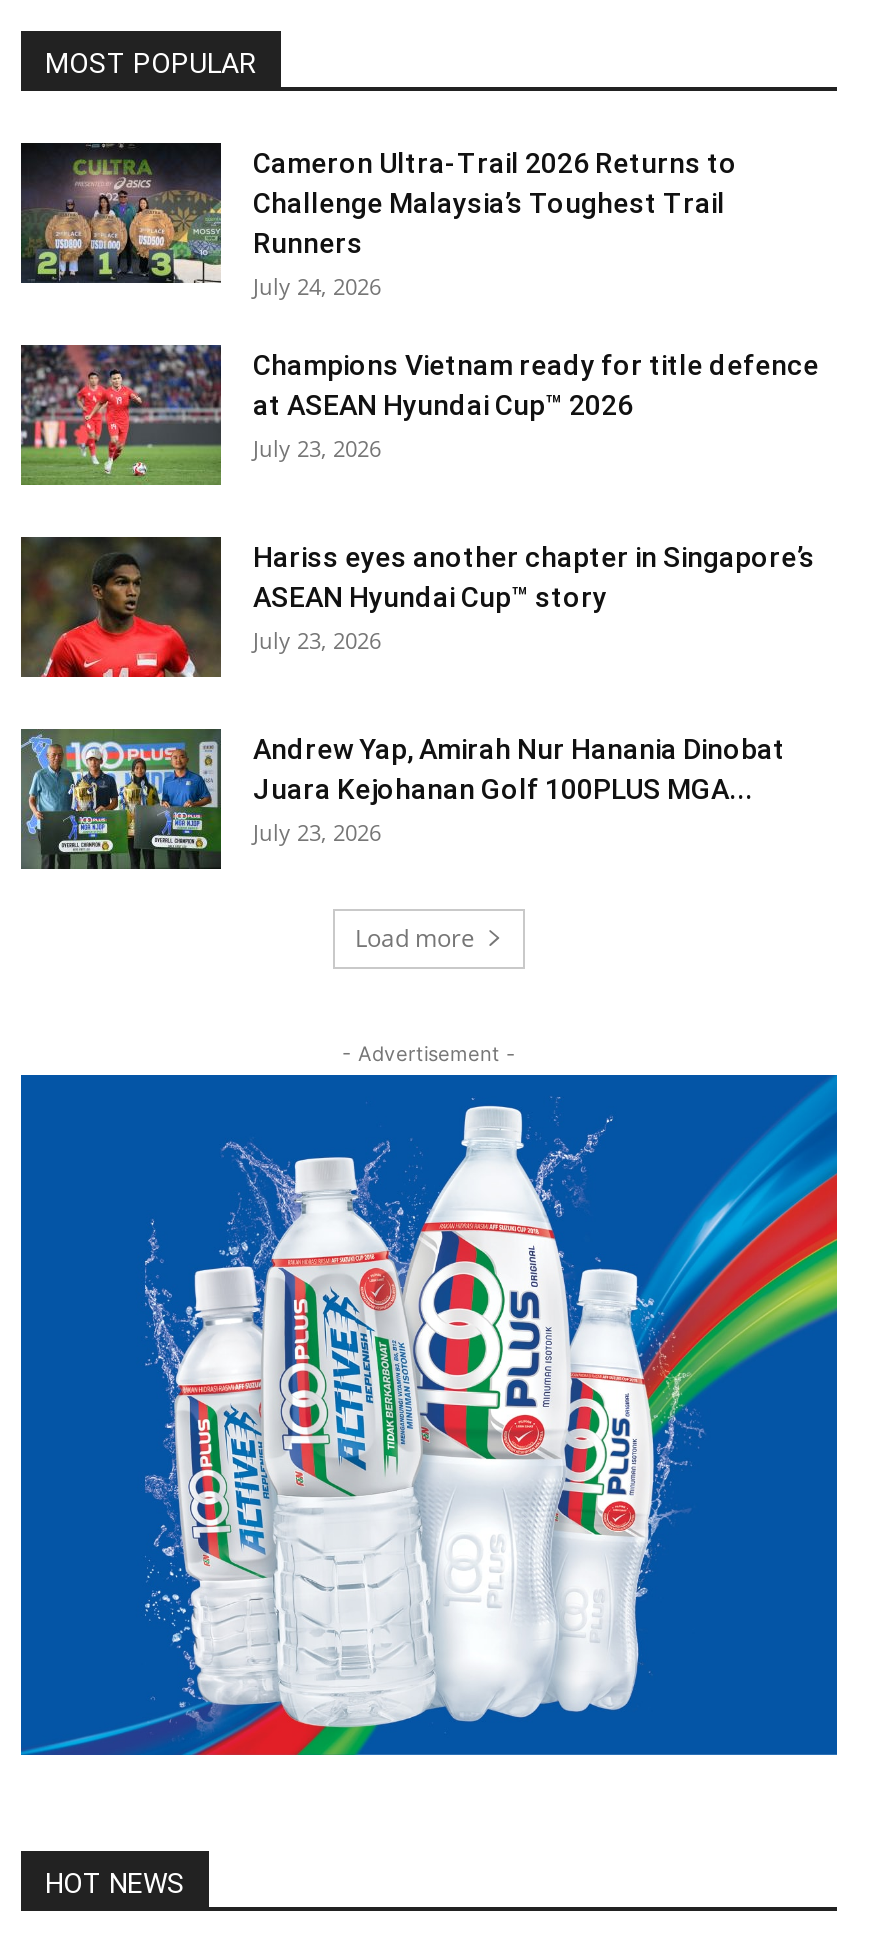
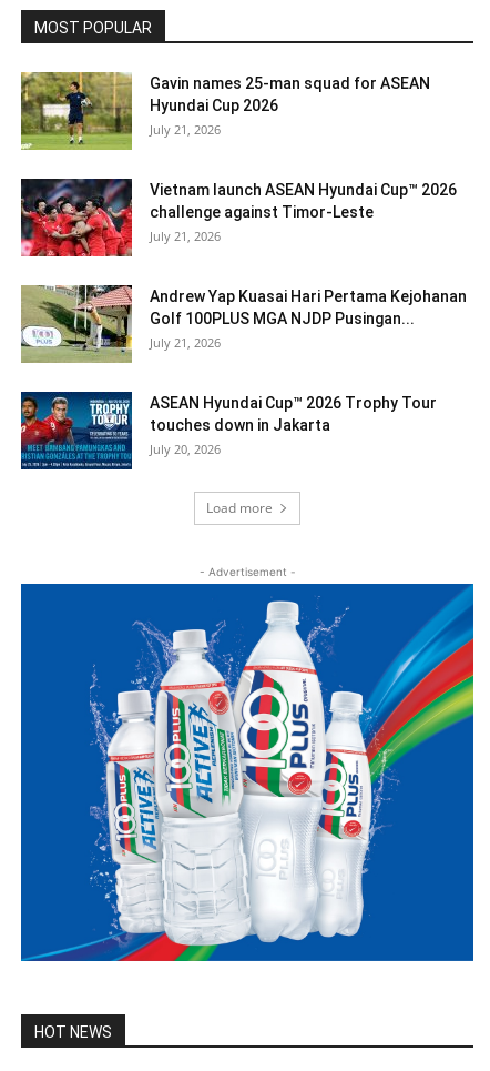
- [image]
- Cameron Ultra-Trail 2026 Returns to
- Challenge Malaysia’s Toughest Trail
- Runners
- July 24, 2026
+ [image]
+ Gavin names 25-man squad for ASEAN
+ Hyundai Cup 2026
+ July 21, 2026

- [image]
- Champions Vietnam ready for title defence
- at ASEAN Hyundai Cup™ 2026
- July 23, 2026
+ [image]
+ Vietnam launch ASEAN Hyundai Cup™ 2026
+ challenge against Timor-Leste
+ July 21, 2026

- [image]
- Hariss eyes another chapter in Singapore’s
- ASEAN Hyundai Cup™ story
- July 23, 2026
+ [image]
+ Andrew Yap Kuasai Hari Pertama Kejohanan
+ Golf 100PLUS MGA NJDP Pusingan...
+ July 21, 2026

- [image]
- Andrew Yap, Amirah Nur Hanania Dinobat
- Juara Kejohanan Golf 100PLUS MGA...
- July 23, 2026
+ [image]
+ ASEAN Hyundai Cup™ 2026 Trophy Tour
+ touches down in Jakarta
+ July 20, 2026
